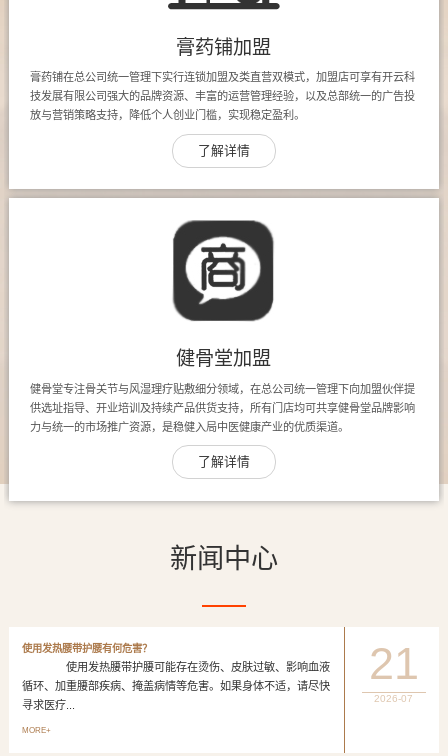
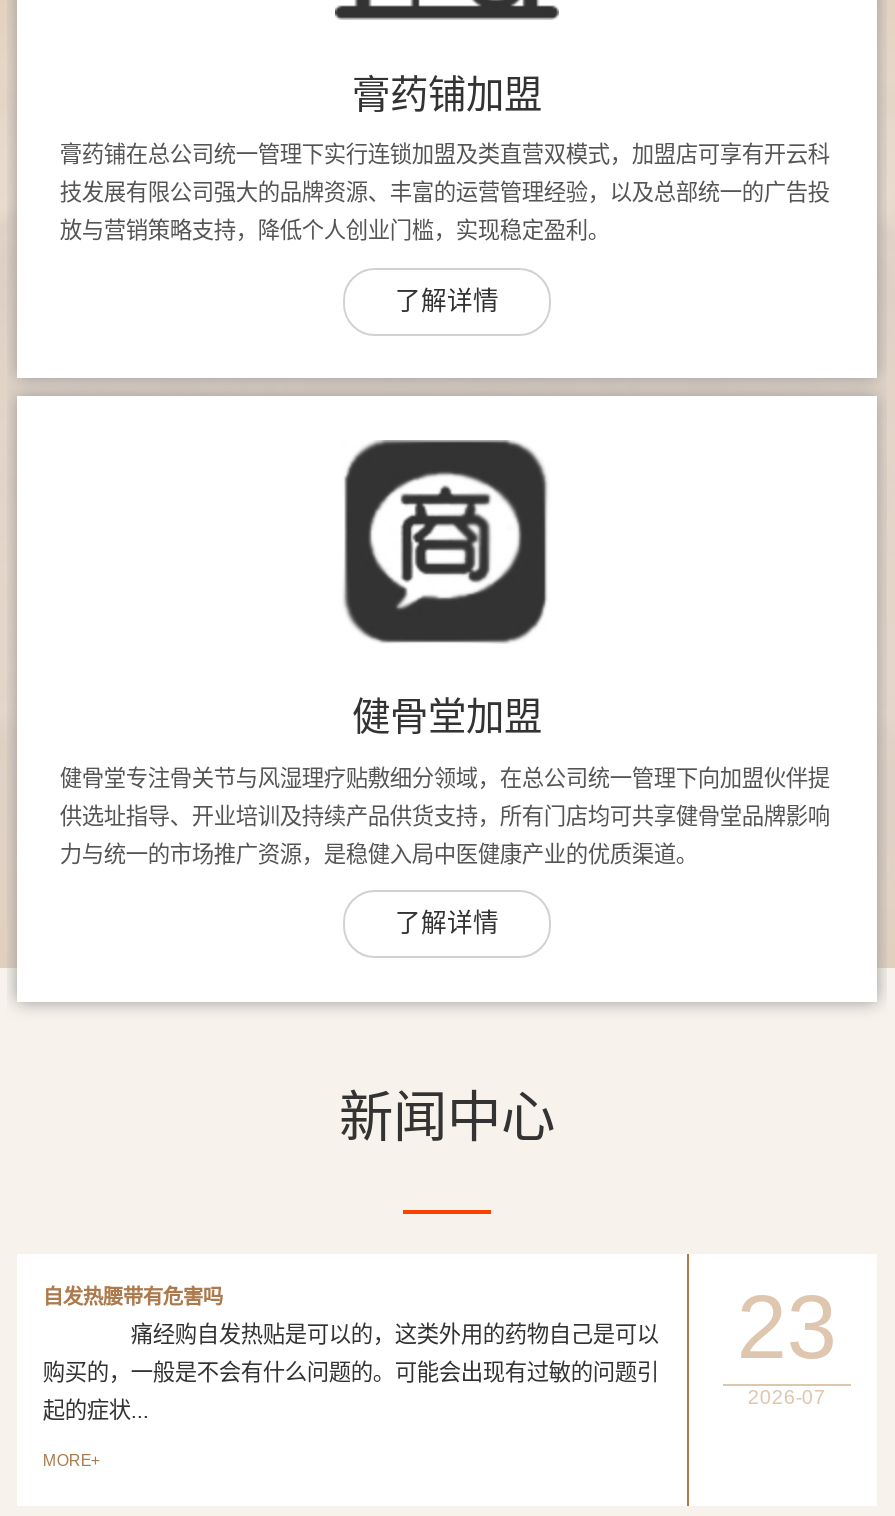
- 使用发热腰带护腰有何危害？
+ 自发热腰带有危害吗

- 21
+ 23

- 使用发热腰带护腰可能存在烫伤、皮肤过敏、影响血液
+ 痛经购自发热贴是可以的，这类外用的药物自己是可以

- 循环、加重腰部疾病、掩盖病情等危害。如果身体不适，请尽快
+ 购买的，一般是不会有什么问题的。可能会出现有过敏的问题引

- 寻求医疗...
+ 起的症状...
